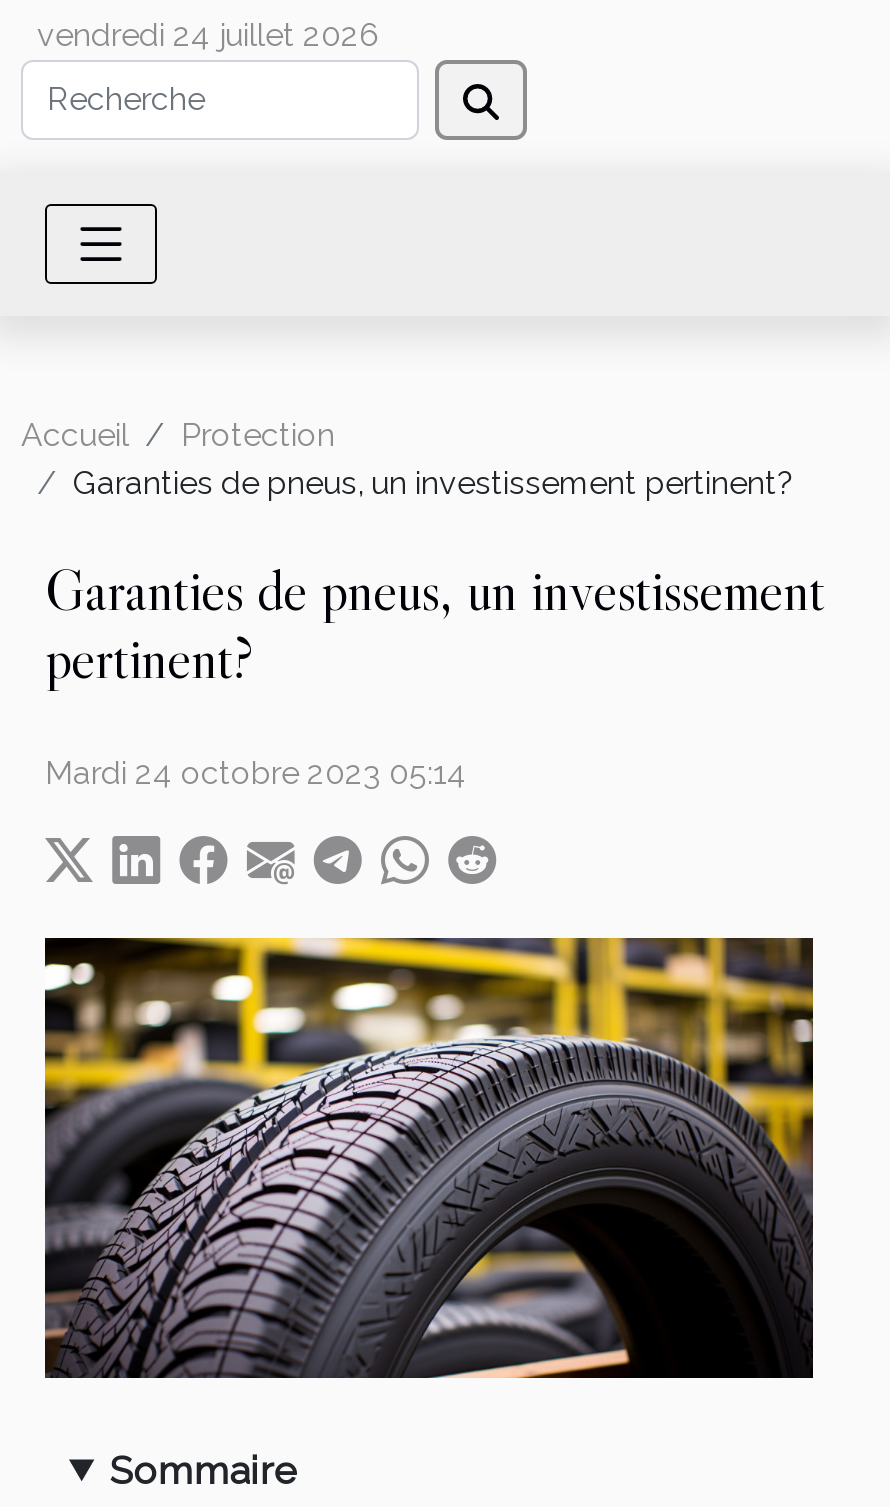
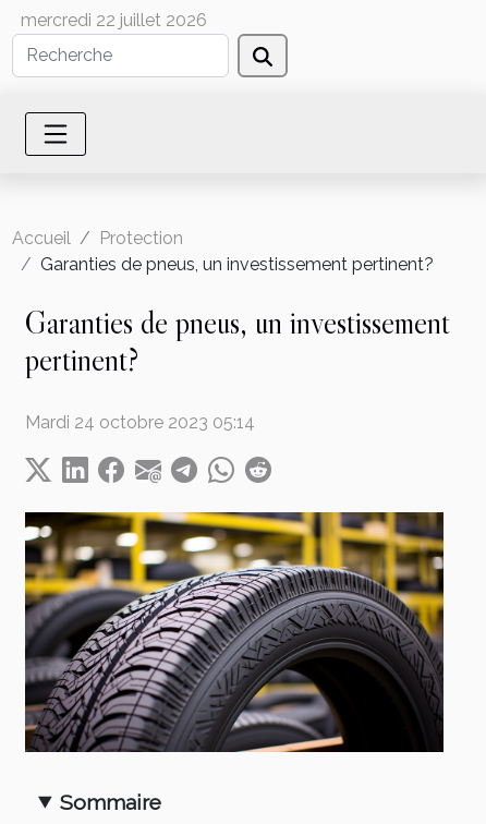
- vendredi 24 juillet 2026
+ mercredi 22 juillet 2026
